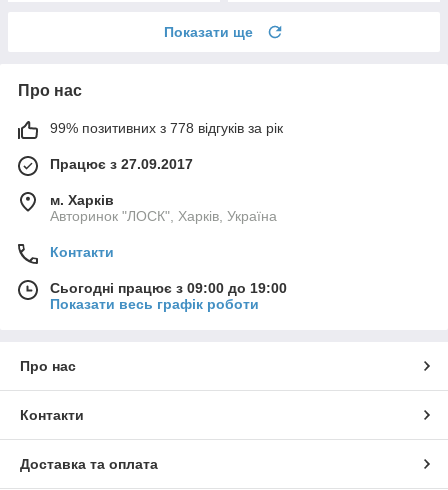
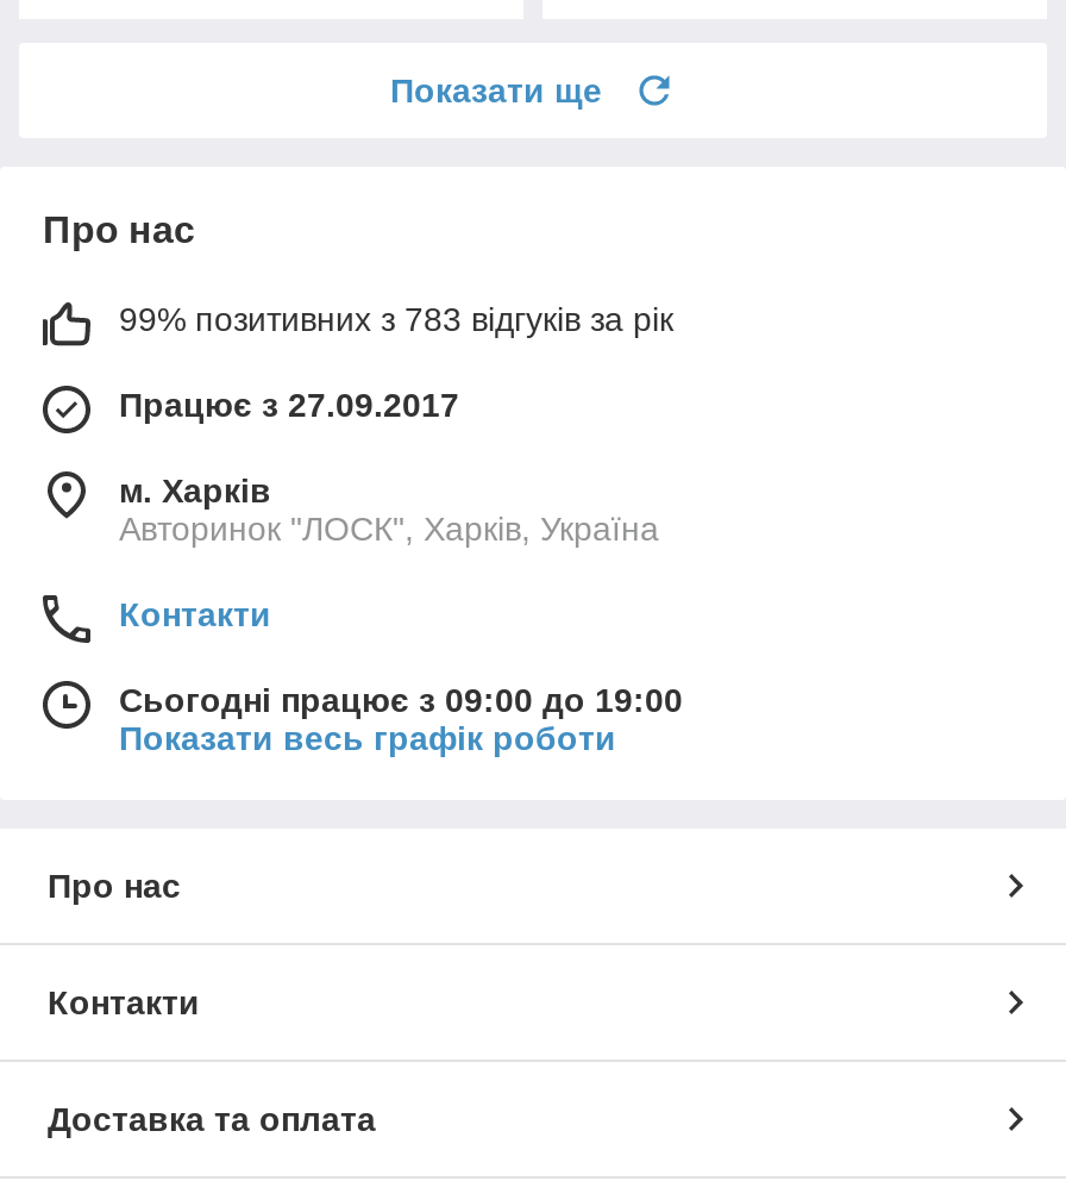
- 99% позитивних з 778 відгуків за рік
+ 99% позитивних з 783 відгуків за рік
